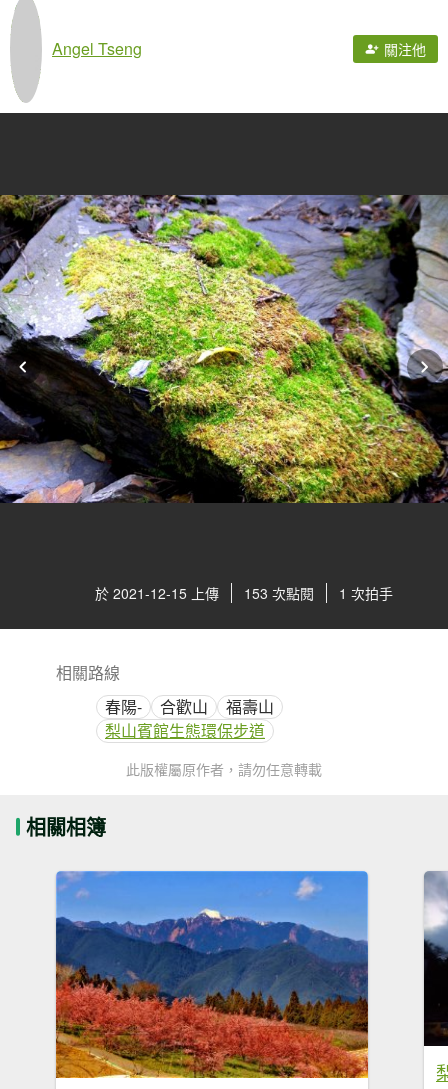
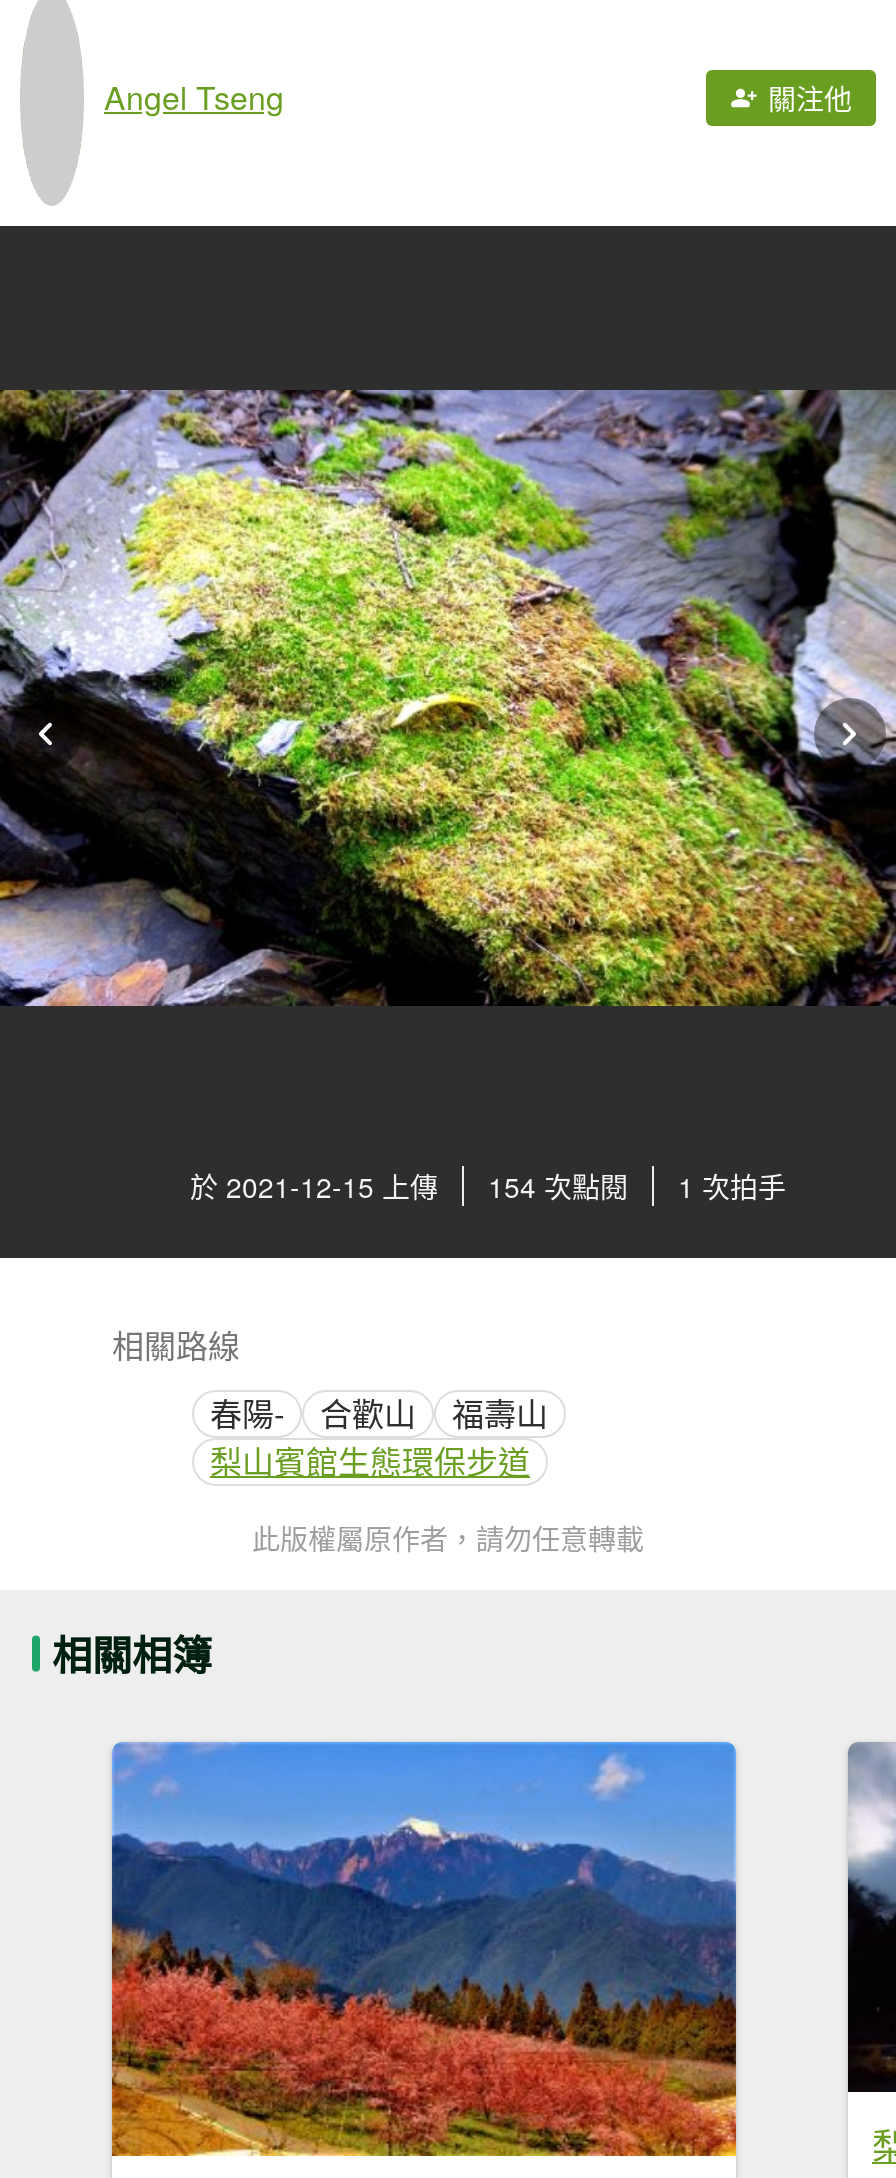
- 於 2021-12-15 上傳 153 次點閱 1 次拍手
+ 於 2021-12-15 上傳 154 次點閱 1 次拍手
